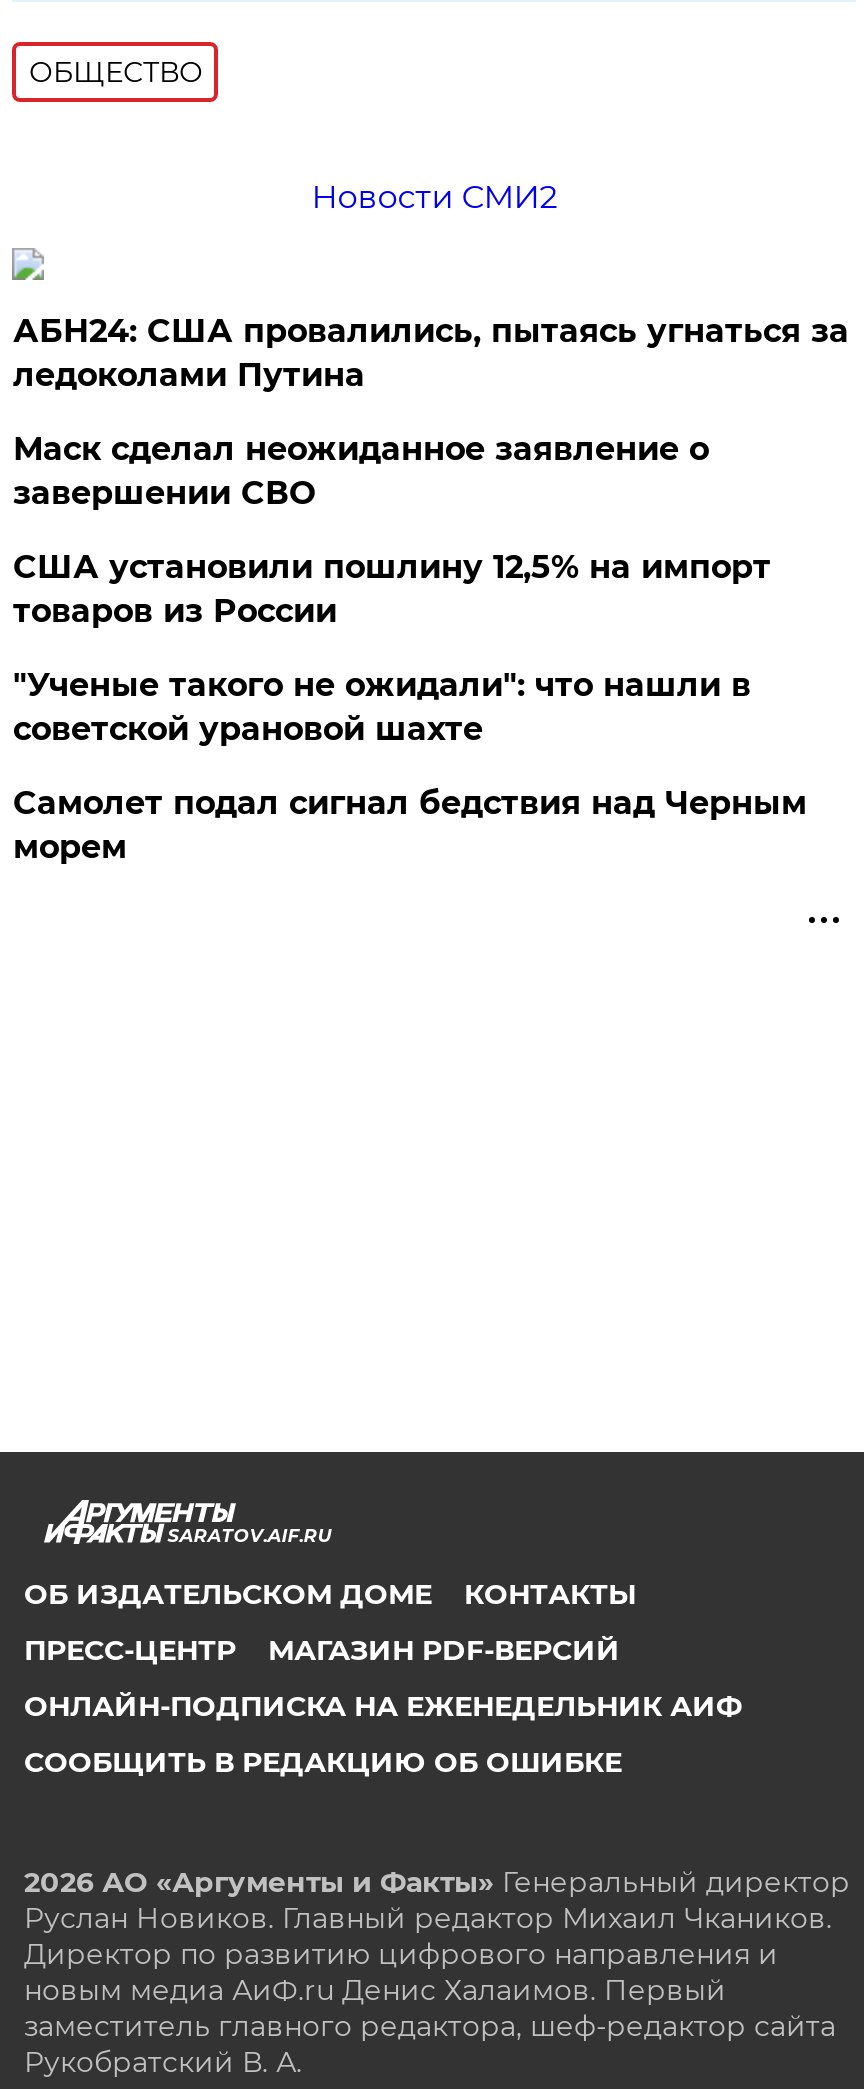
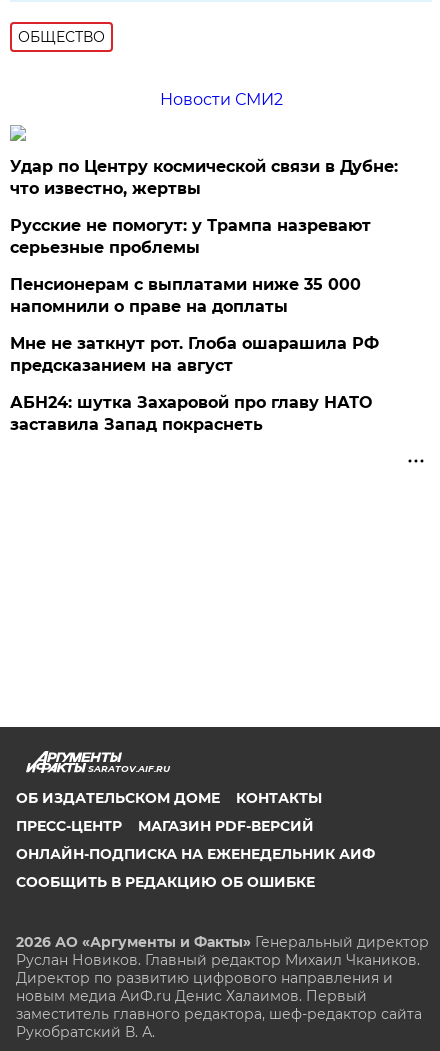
- АБН24: США провалились, пытаясь угнаться за
- ледоколами Путина
+ Удар по Центру космической связи в Дубне:
+ что известно, жертвы

- Маск сделал неожиданное заявление о
- завершении СВО
+ Русские не помогут: у Трампа назревают
+ серьезные проблемы

- США установили пошлину 12,5% на импорт
- товаров из России
+ Пенсионерам с выплатами ниже 35 000
+ напомнили о праве на доплаты

- "Ученые такого не ожидали": что нашли в
- советской урановой шахте
+ Мне не заткнут рот. Глоба ошарашила РФ
+ предсказанием на август

- Самолет подал сигнал бедствия над Черным
- морем
+ АБН24: шутка Захаровой про главу НАТО
+ заставила Запад покраснеть
